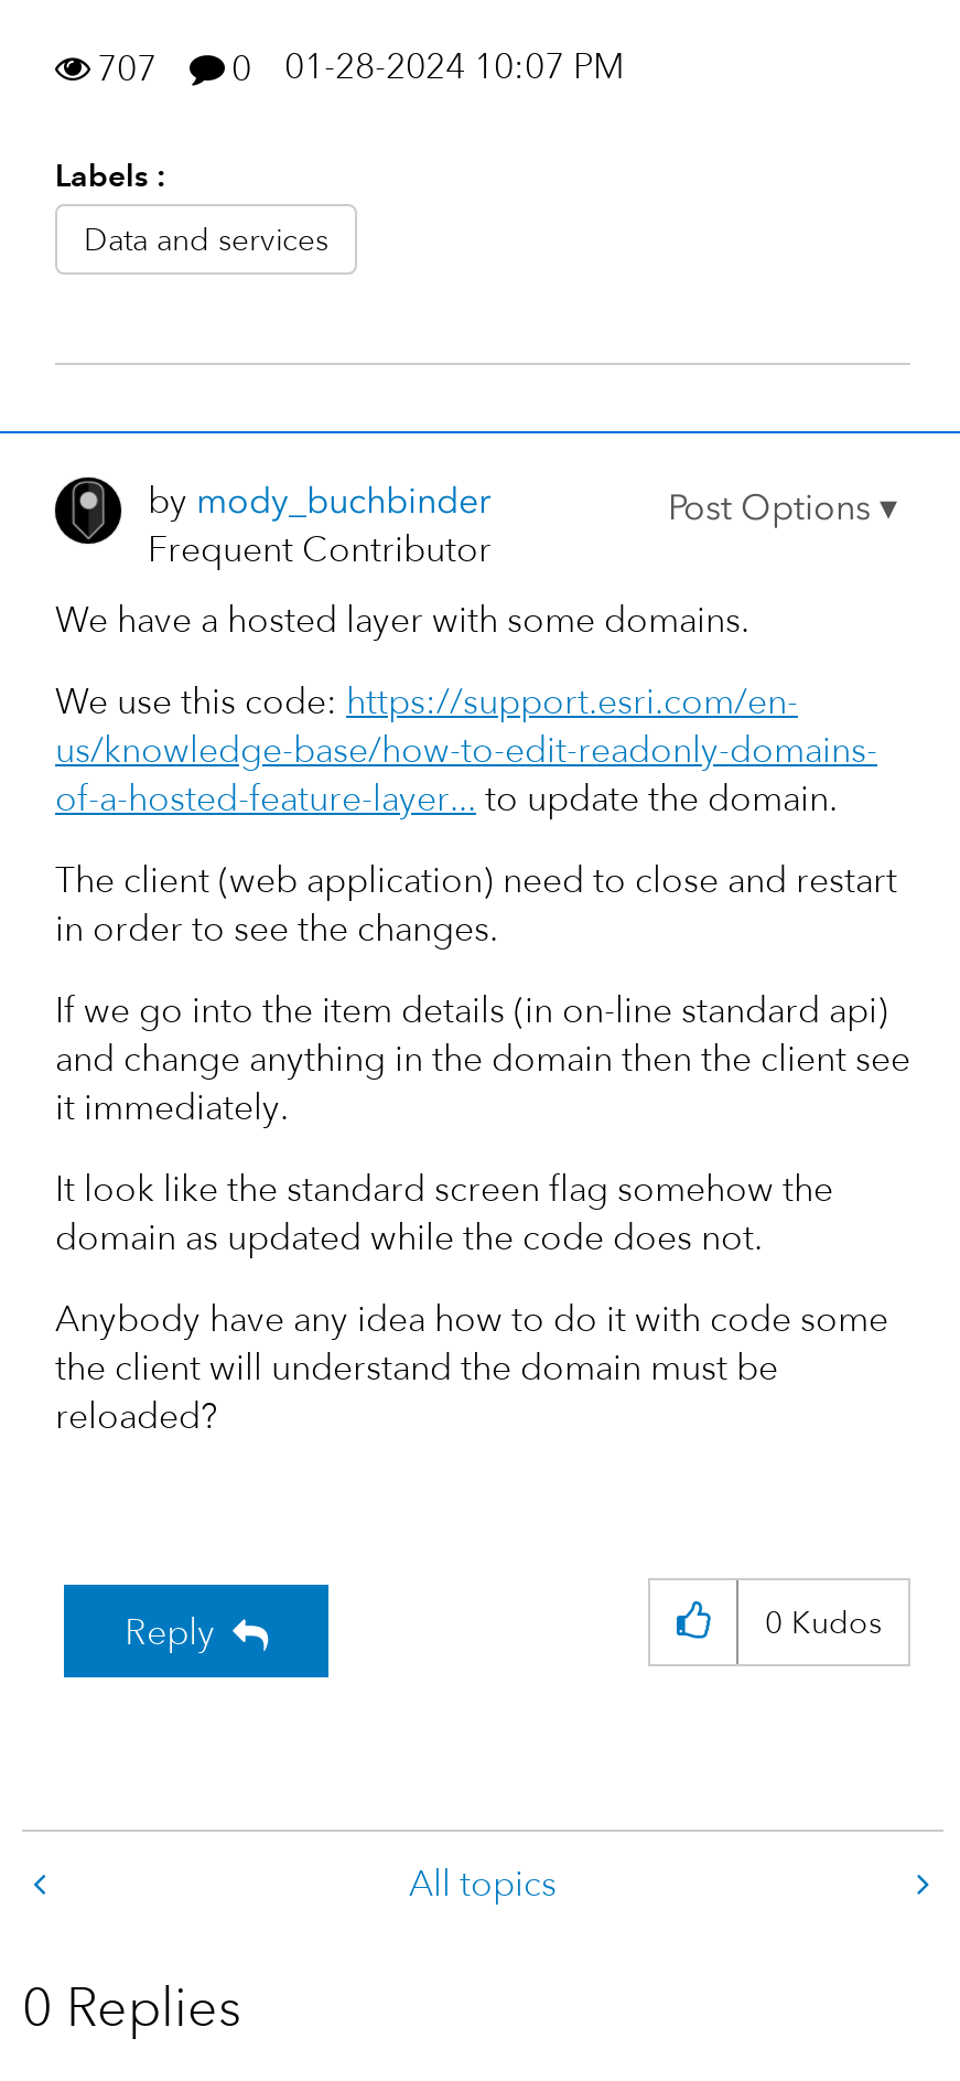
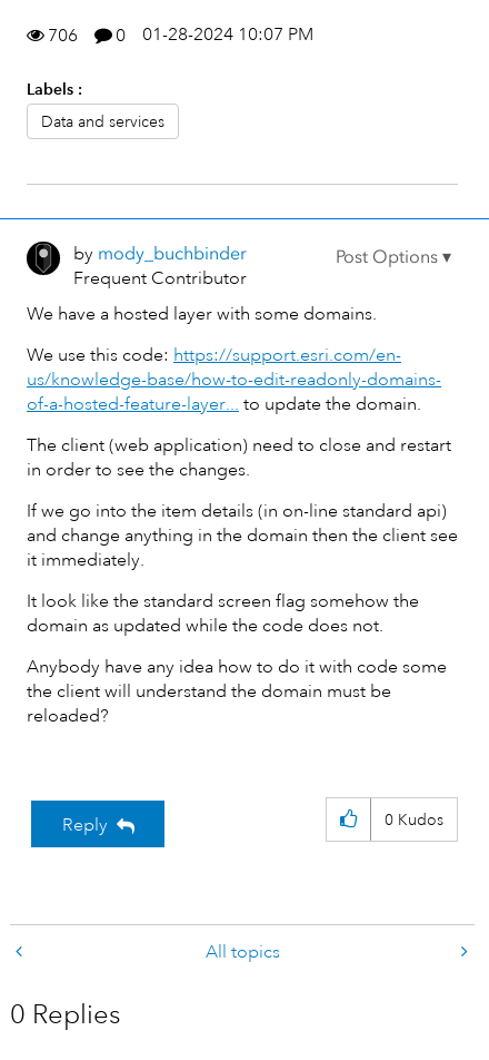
- 707 0 01-28-2024 10:07 PM
+ 706 0 01-28-2024 10:07 PM
